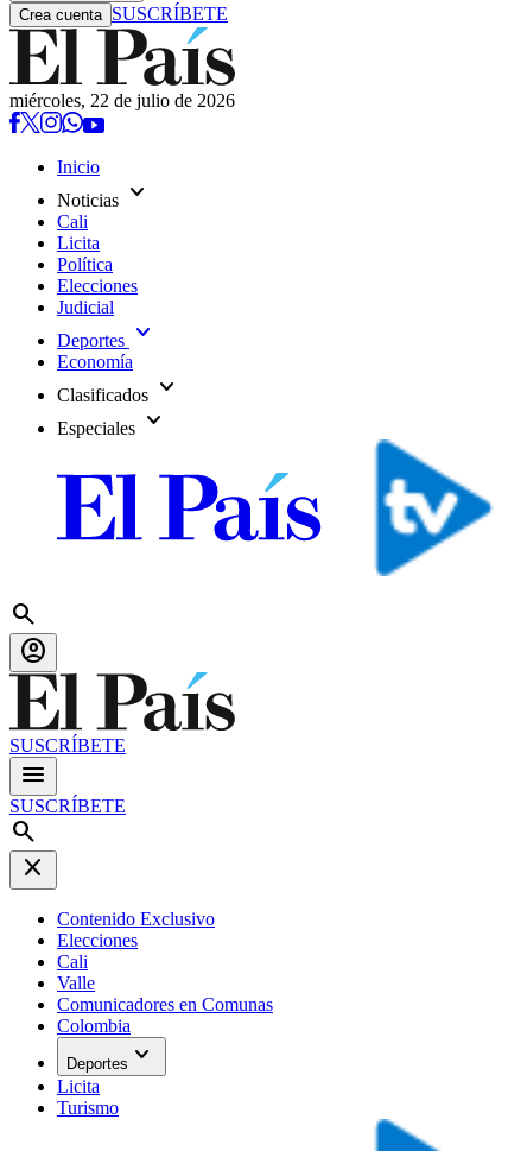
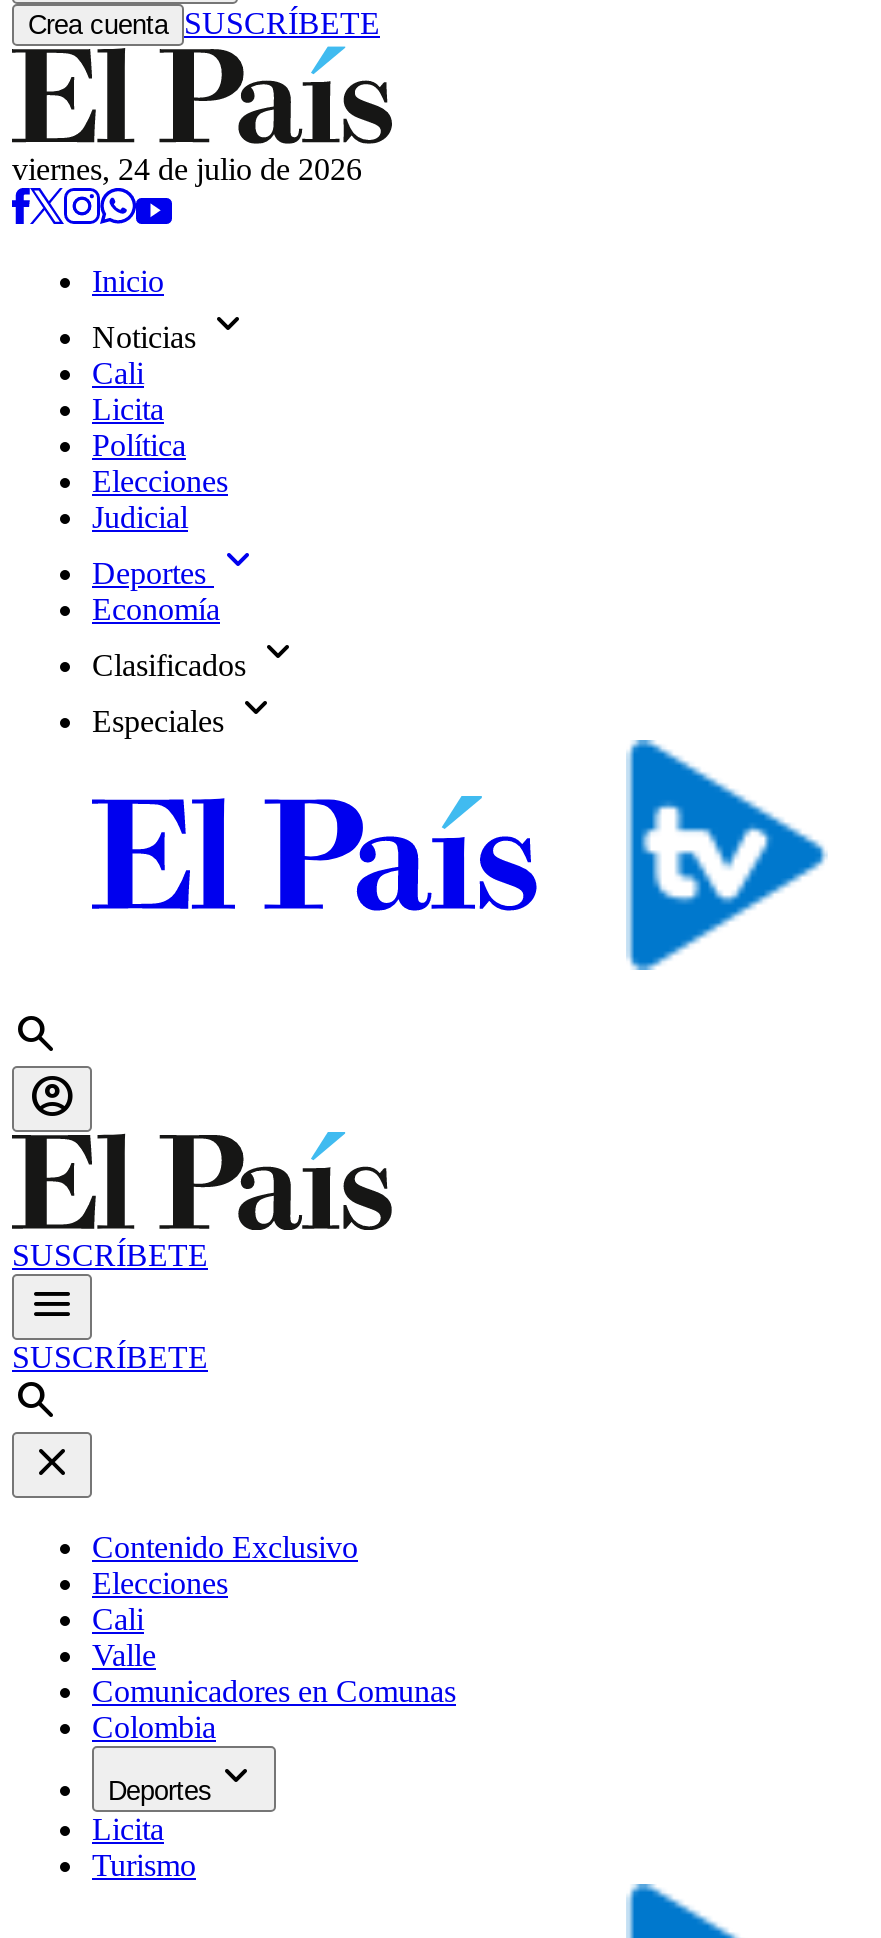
- miércoles, 22 de julio de 2026
+ viernes, 24 de julio de 2026
